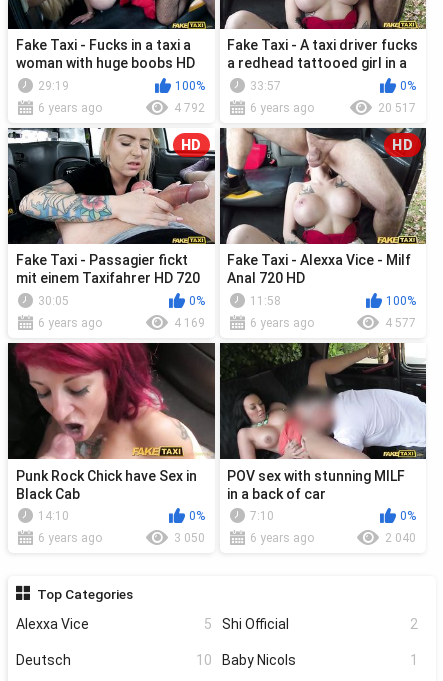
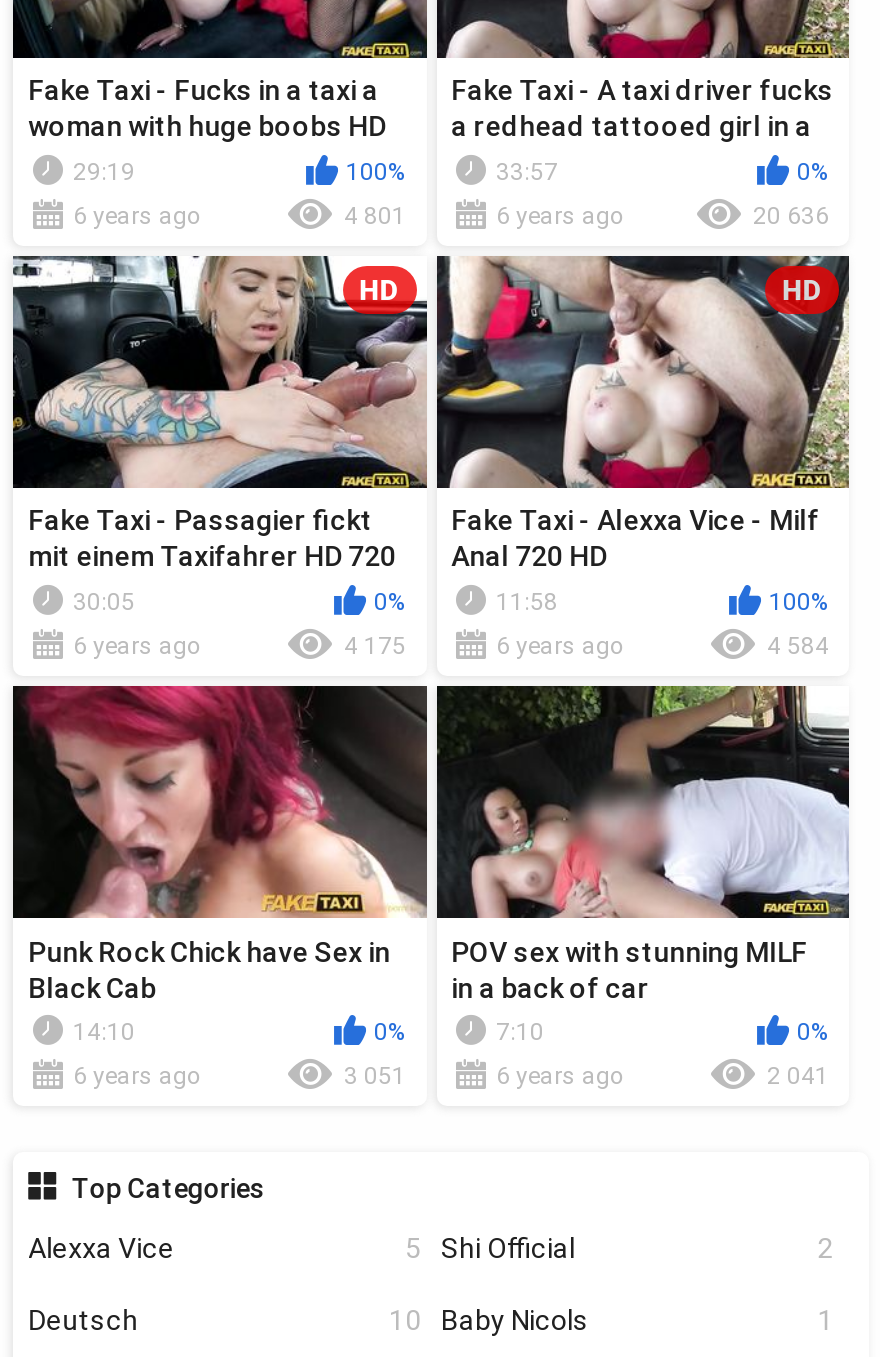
- 4 792
+ 4 801

- 20 517
+ 20 636

- 4 169
+ 4 175

- 4 577
+ 4 584

- 3 050
+ 3 051

- 2 040
+ 2 041
